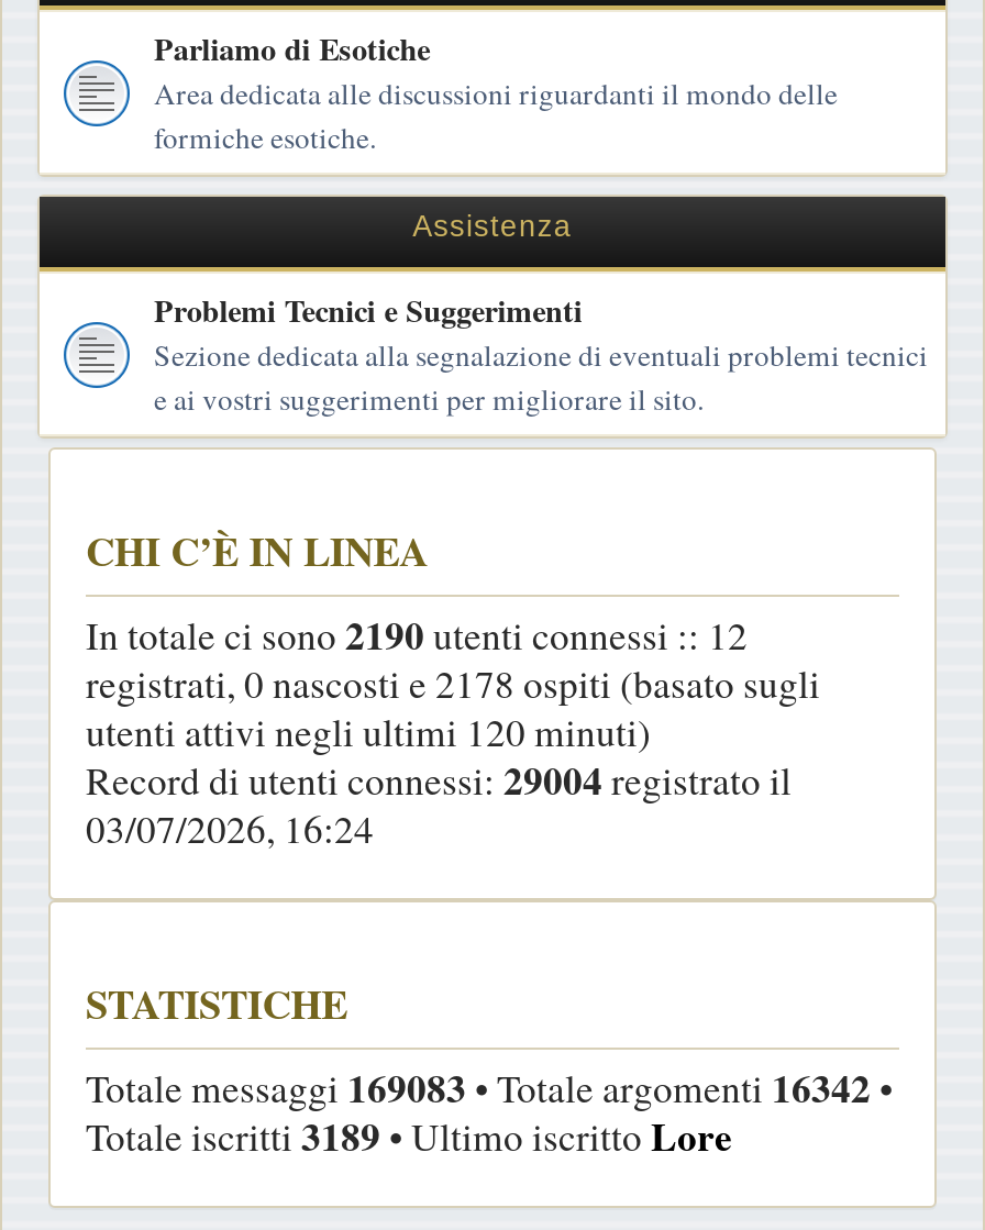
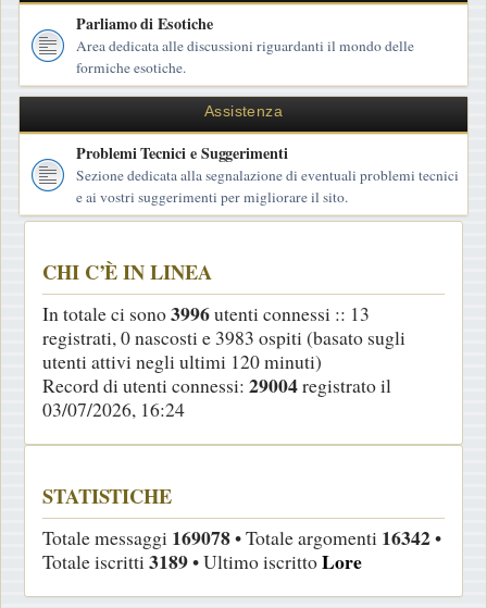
- In totale ci sono 2190 utenti connessi :: 12
+ In totale ci sono 3996 utenti connessi :: 13

- registrati, 0 nascosti e 2178 ospiti (basato sugli
+ registrati, 0 nascosti e 3983 ospiti (basato sugli

- Totale messaggi 169083 • Totale argomenti 16342 •
+ Totale messaggi 169078 • Totale argomenti 16342 •
